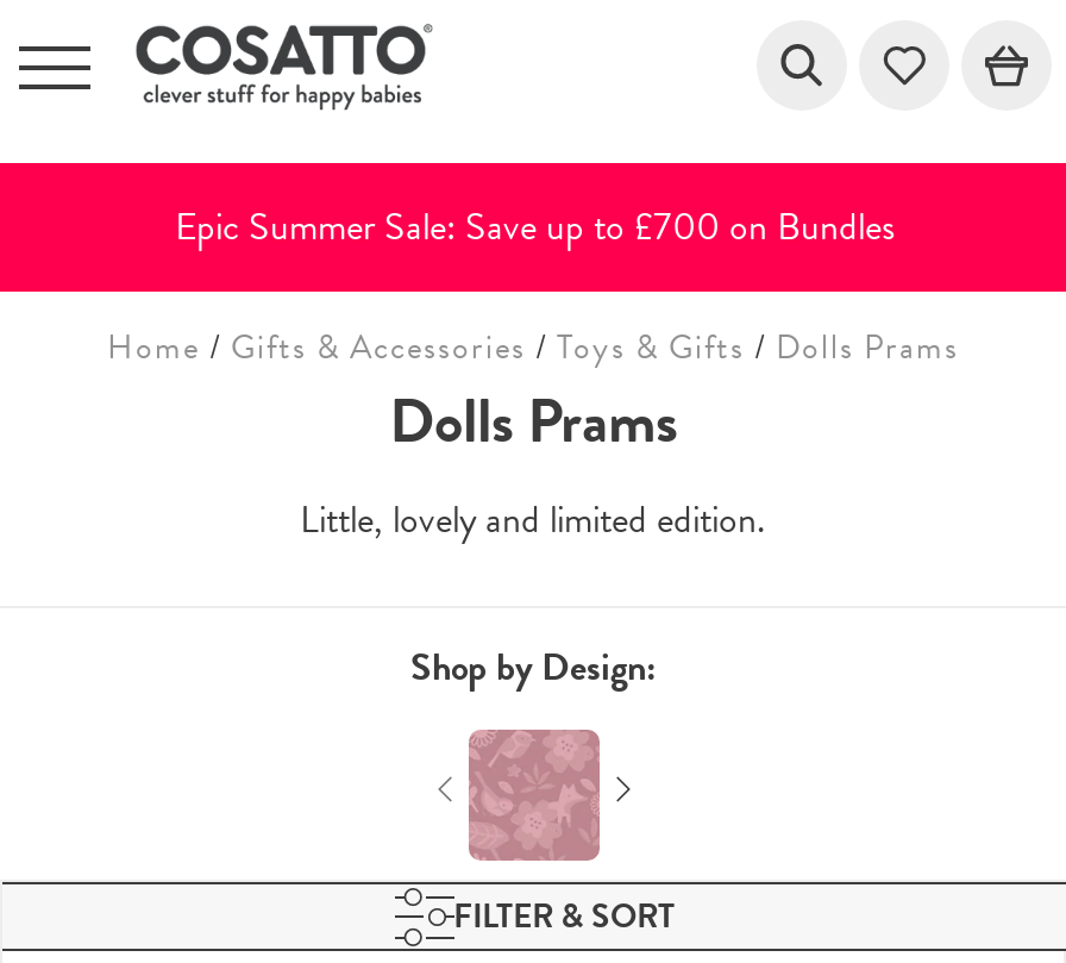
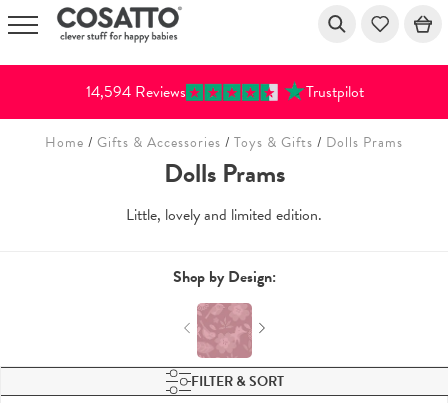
- Epic Summer Sale: Save up to £700 on Bundles
+ 14,594 Reviews
+ Trustpilot
